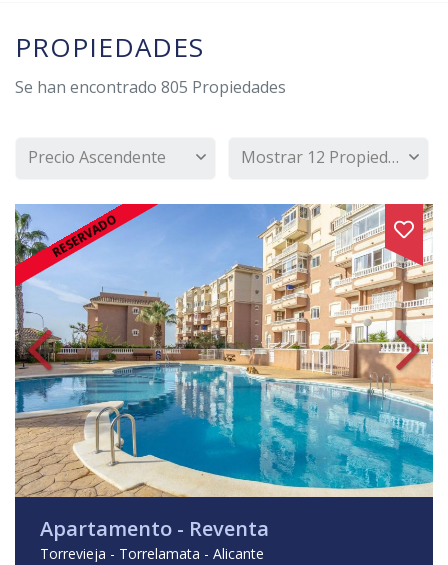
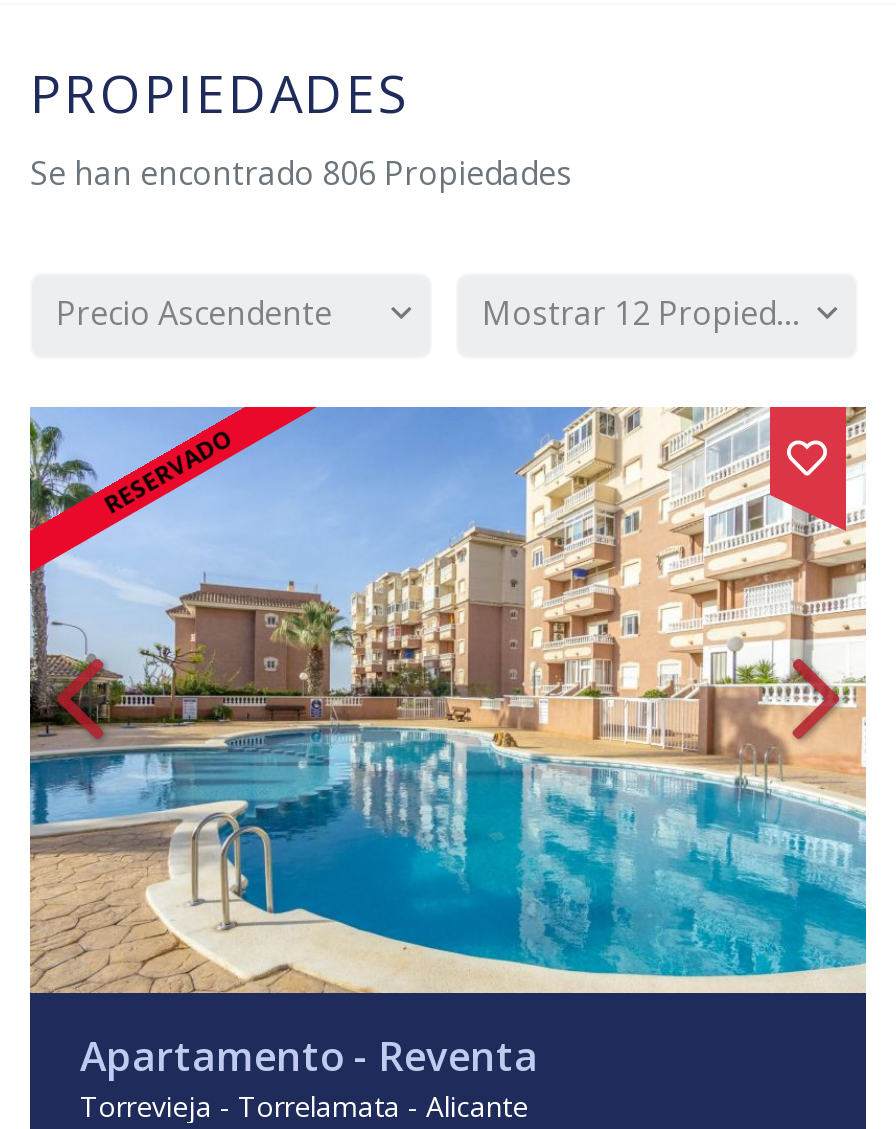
- Se han encontrado 805 Propiedades
+ Se han encontrado 806 Propiedades
